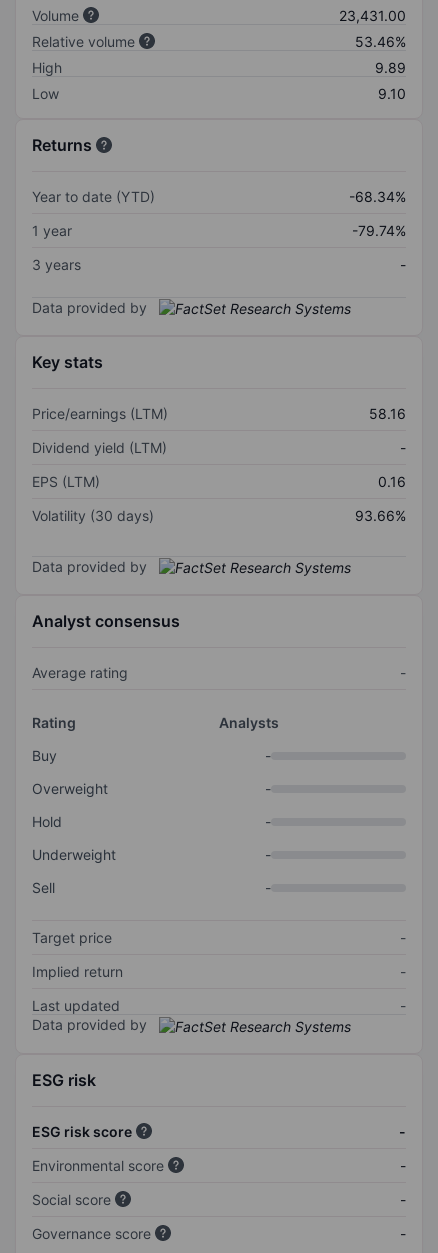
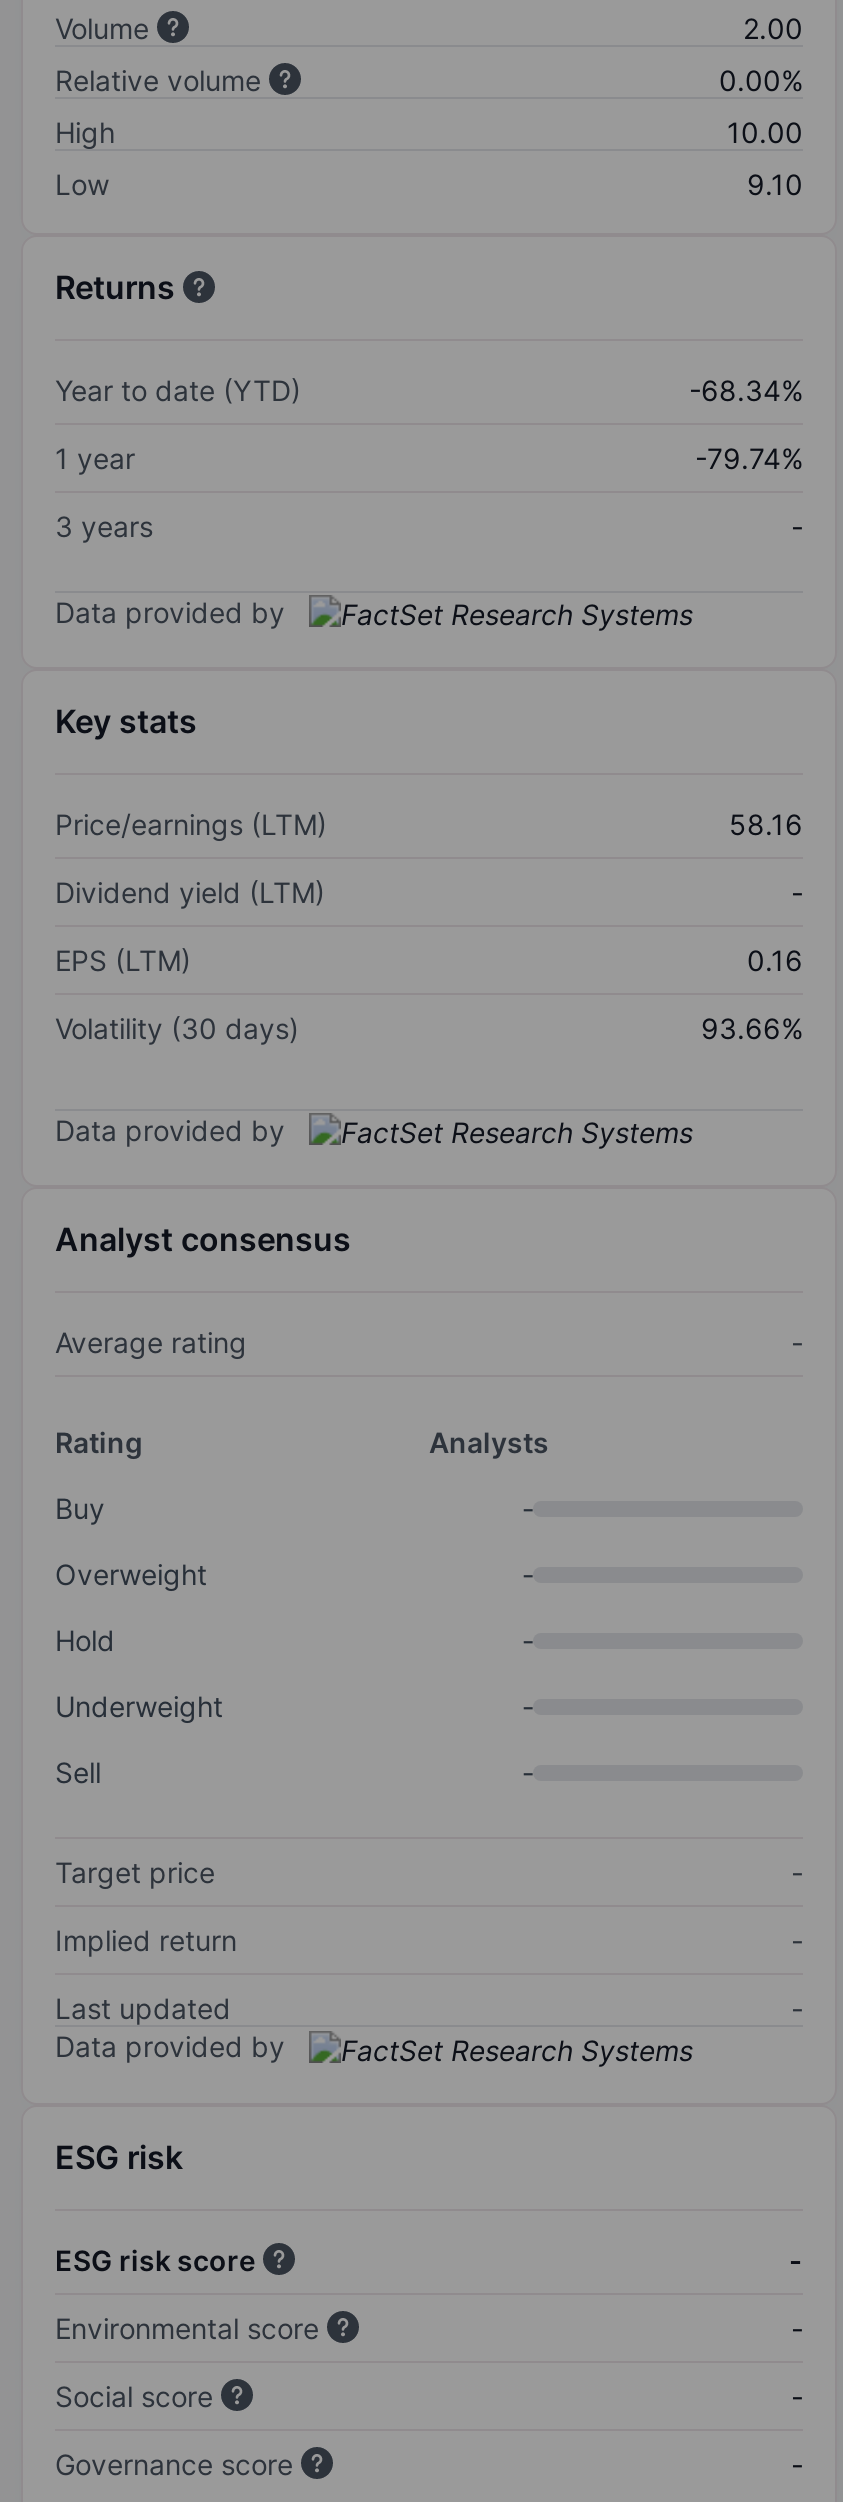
- 23,431.00
+ 2.00

- 53.46%
+ 0.00%

- 9.89
+ 10.00
